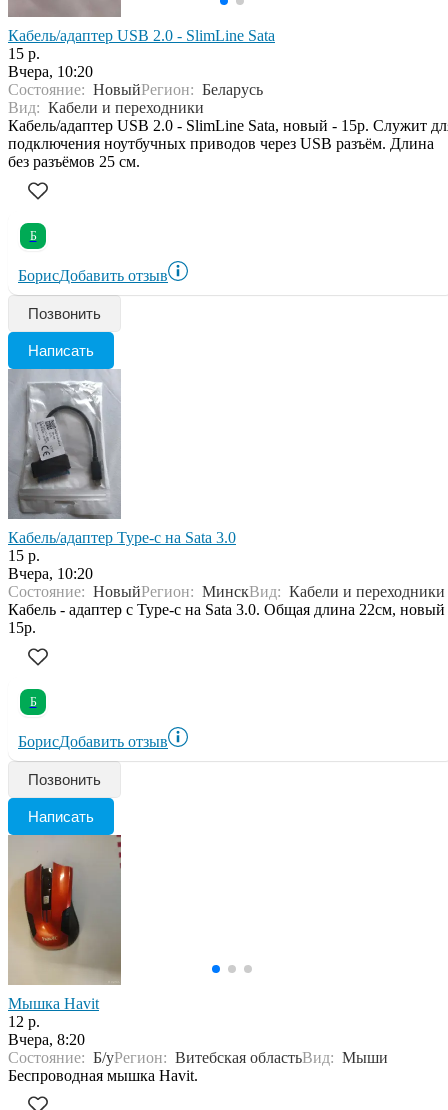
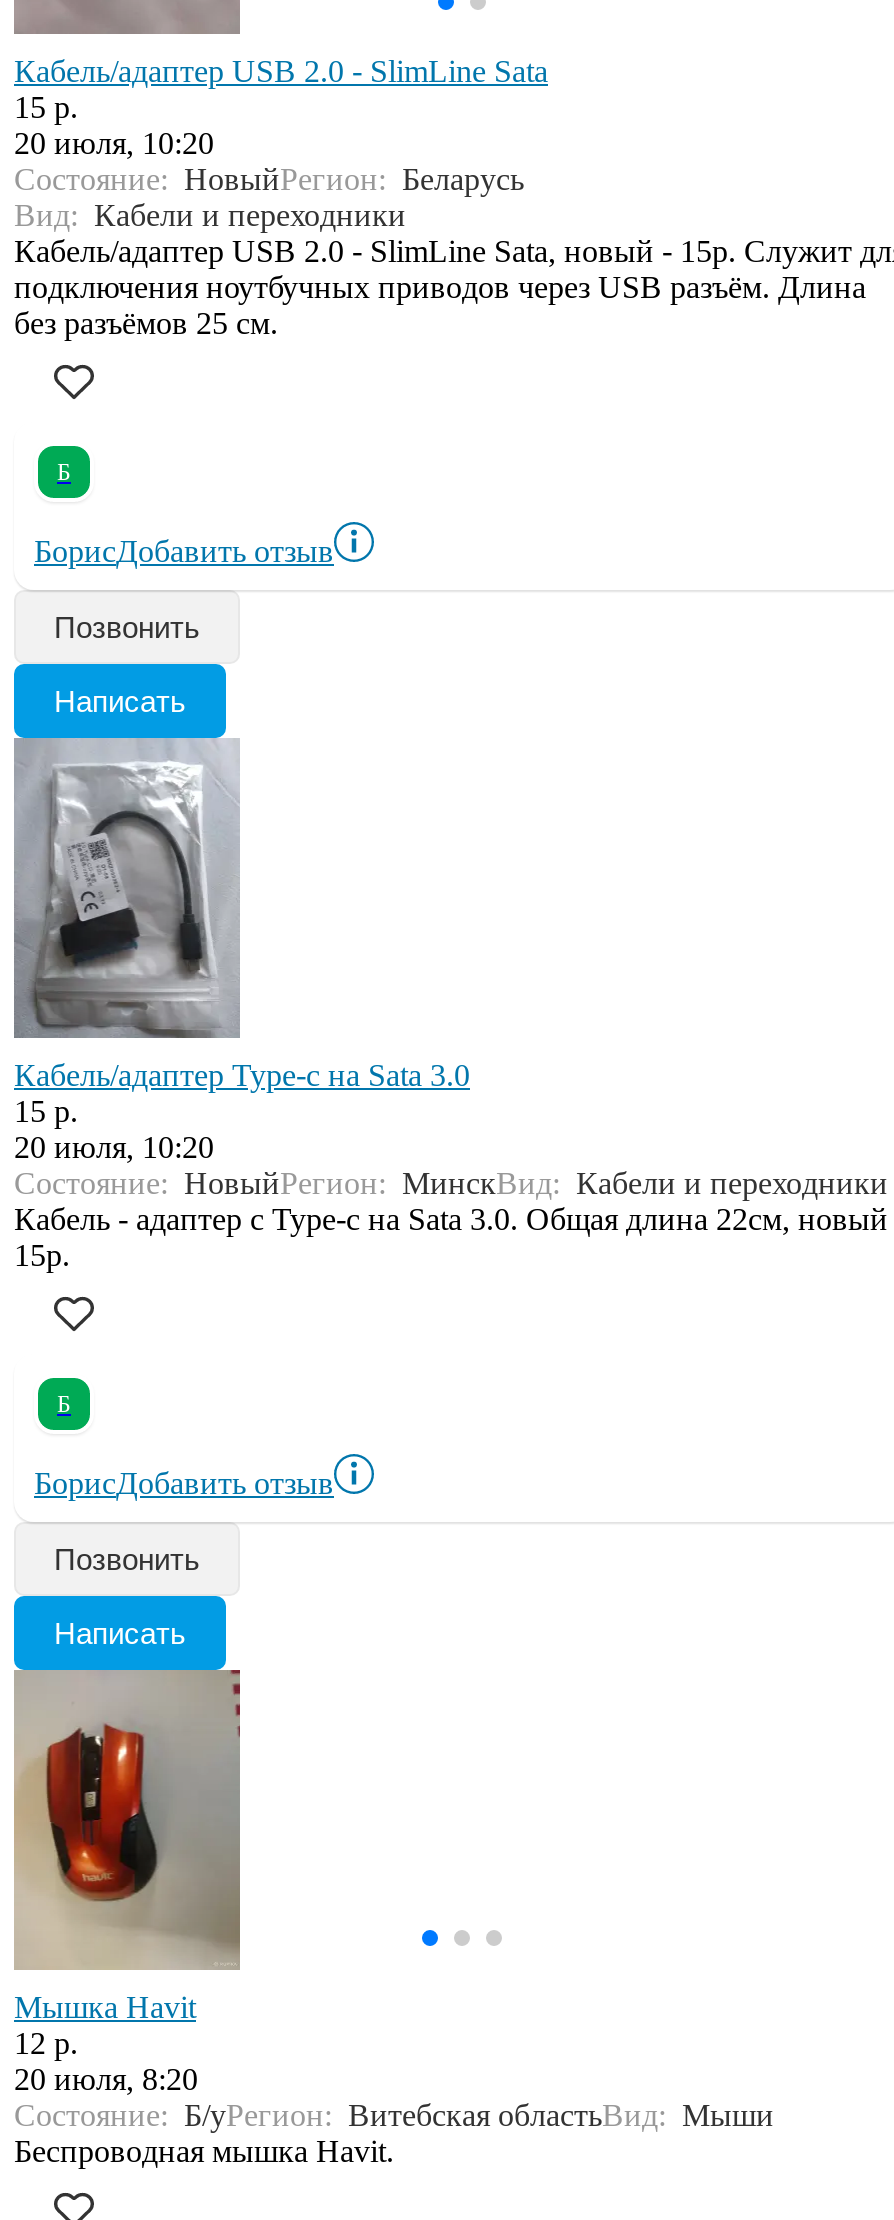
- Вчера, 10:20
+ 20 июля, 10:20

- Вчера, 10:20
+ 20 июля, 10:20

- Вчера, 8:20
+ 20 июля, 8:20
